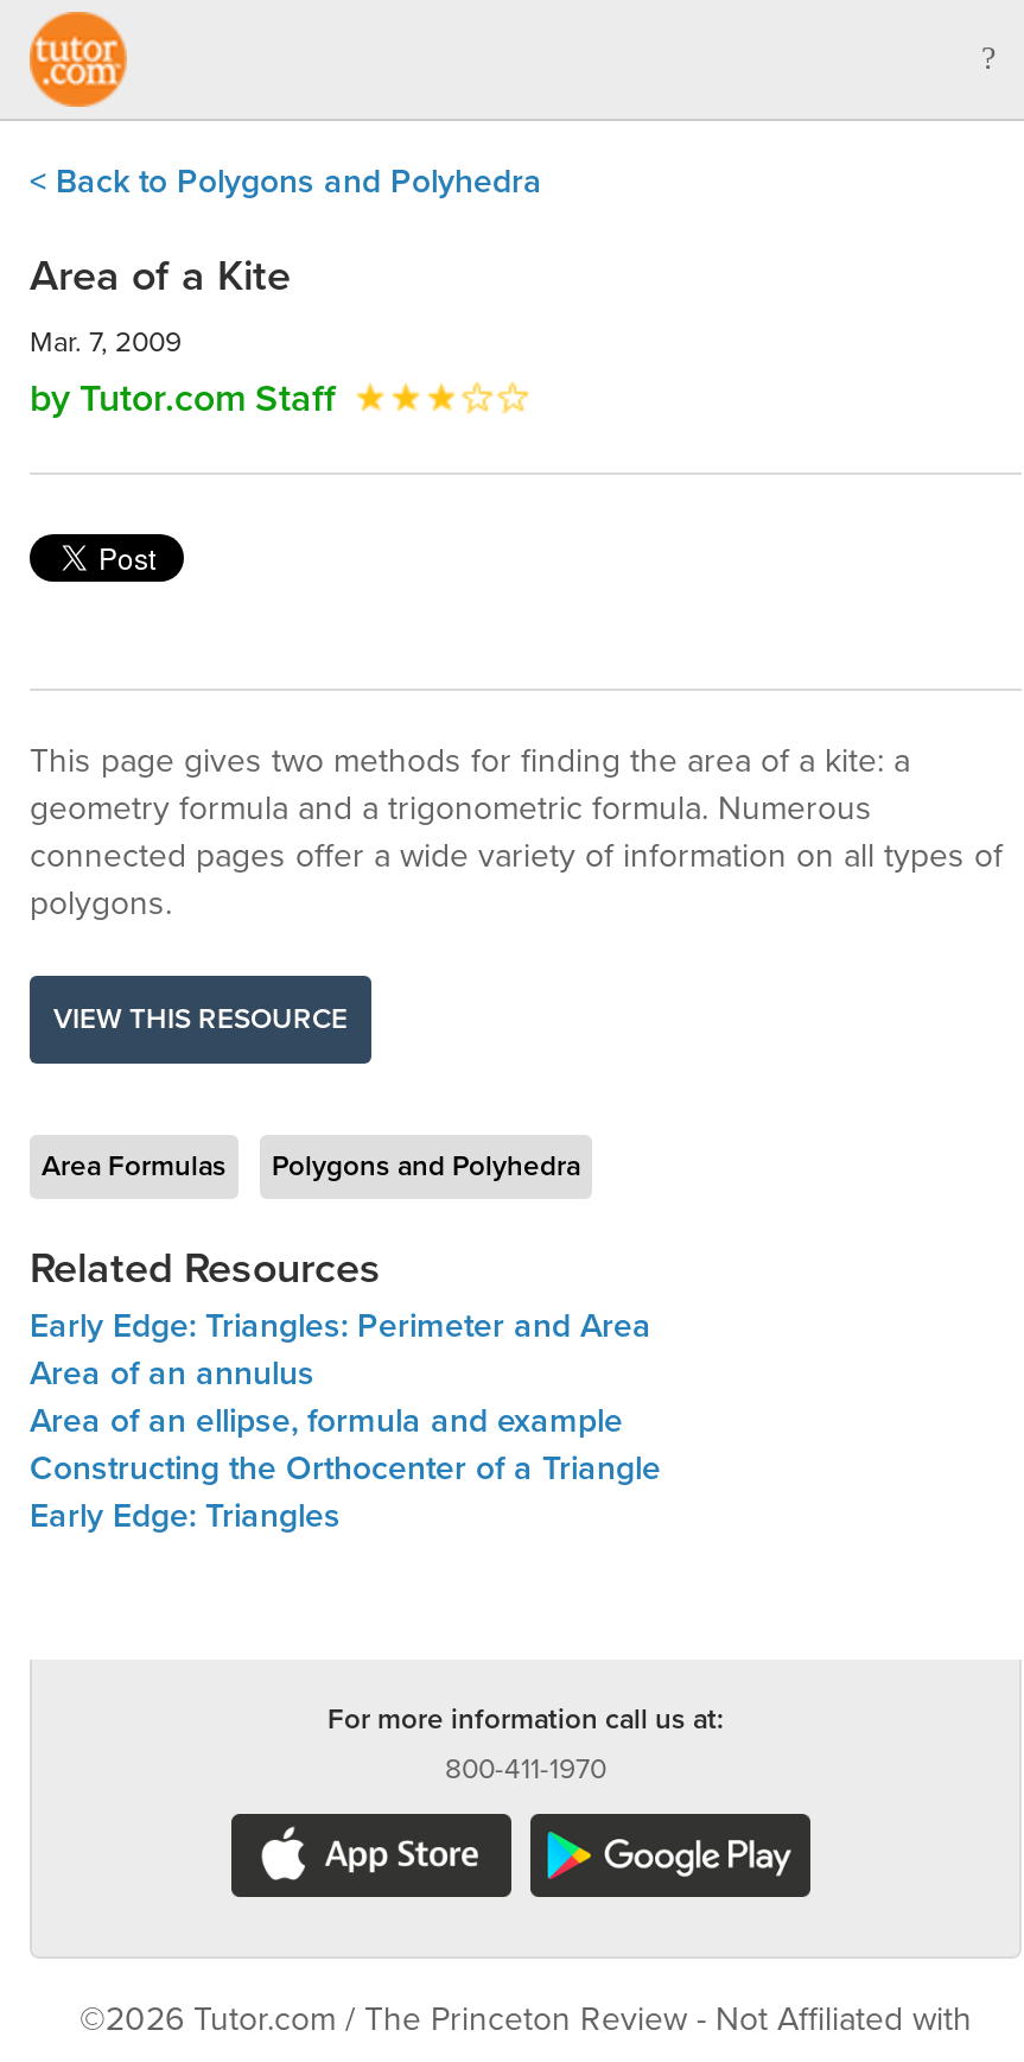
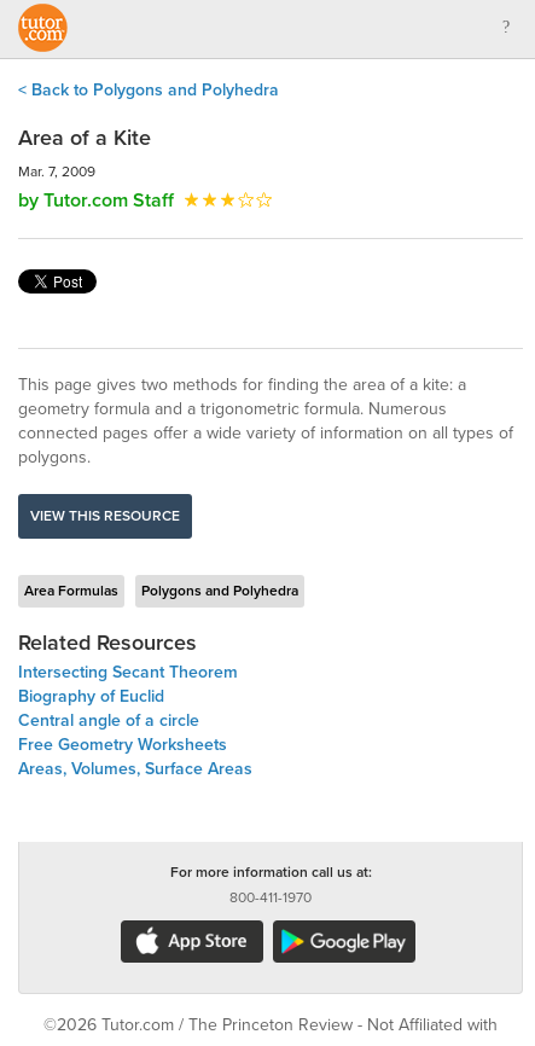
- Early Edge: Triangles: Perimeter and Area
- Area of an annulus
- Area of an ellipse, formula and example
- Constructing the Orthocenter of a Triangle
- Early Edge: Triangles
+ Intersecting Secant Theorem
+ Biography of Euclid
+ Central angle of a circle
+ Free Geometry Worksheets
+ Areas, Volumes, Surface Areas
